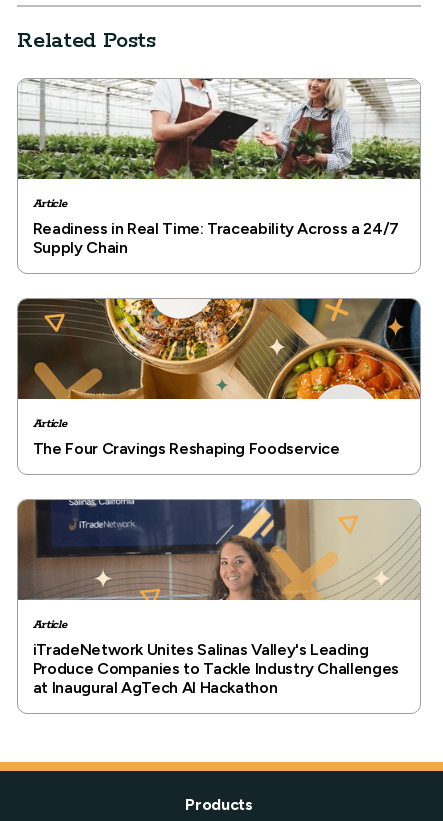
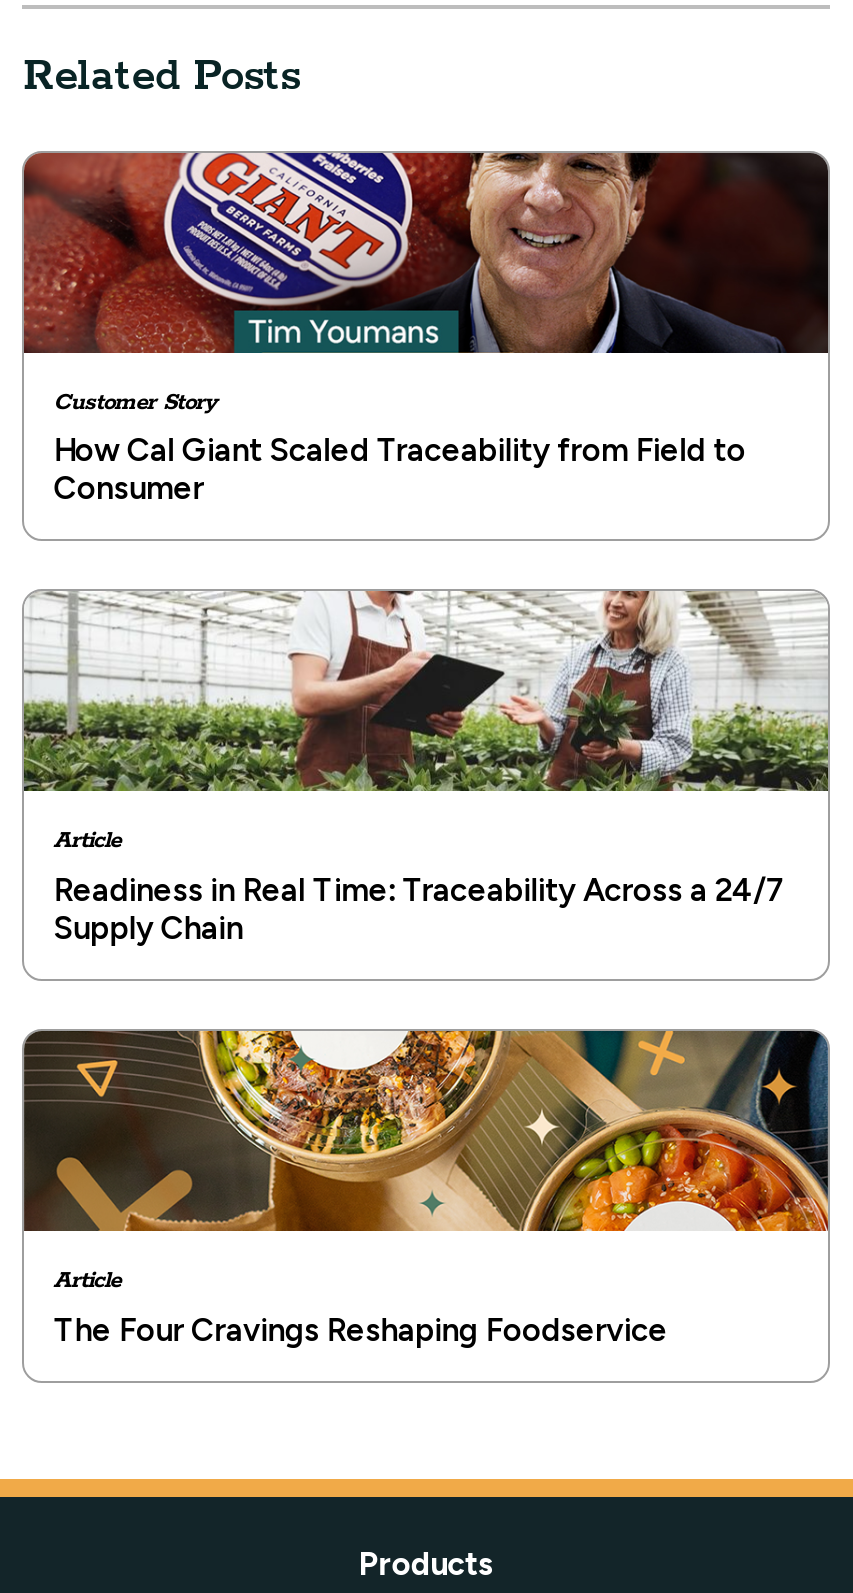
+ [image]
+ Customer Story
+ How Cal Giant Scaled Traceability from Field to
+ Consumer

moved down: [image] | Article | Readiness in Real Time: Traceability Across a 24/7 | Supply Chain | Article | The Four Cravings Reshaping Foodservice

- [image]
- Article
- iTradeNetwork Unites Salinas Valley's Leading
- Produce Companies to Tackle Industry Challenges
- at Inaugural AgTech AI Hackathon
